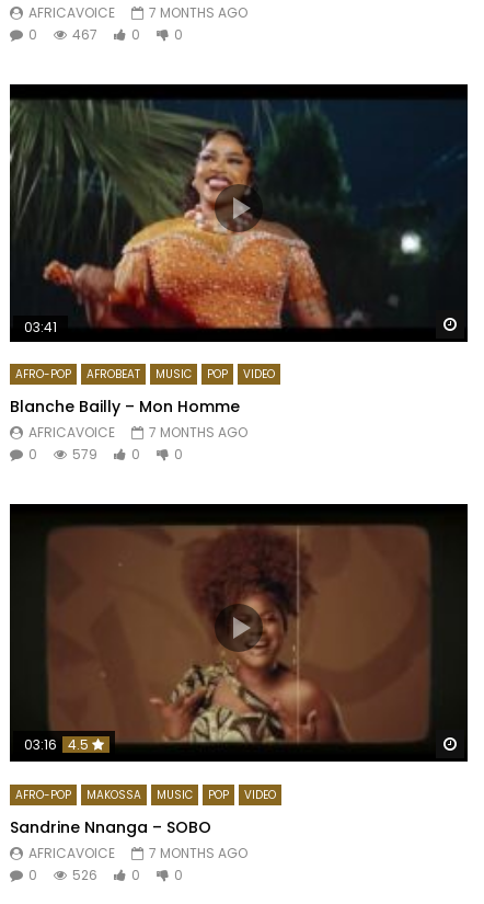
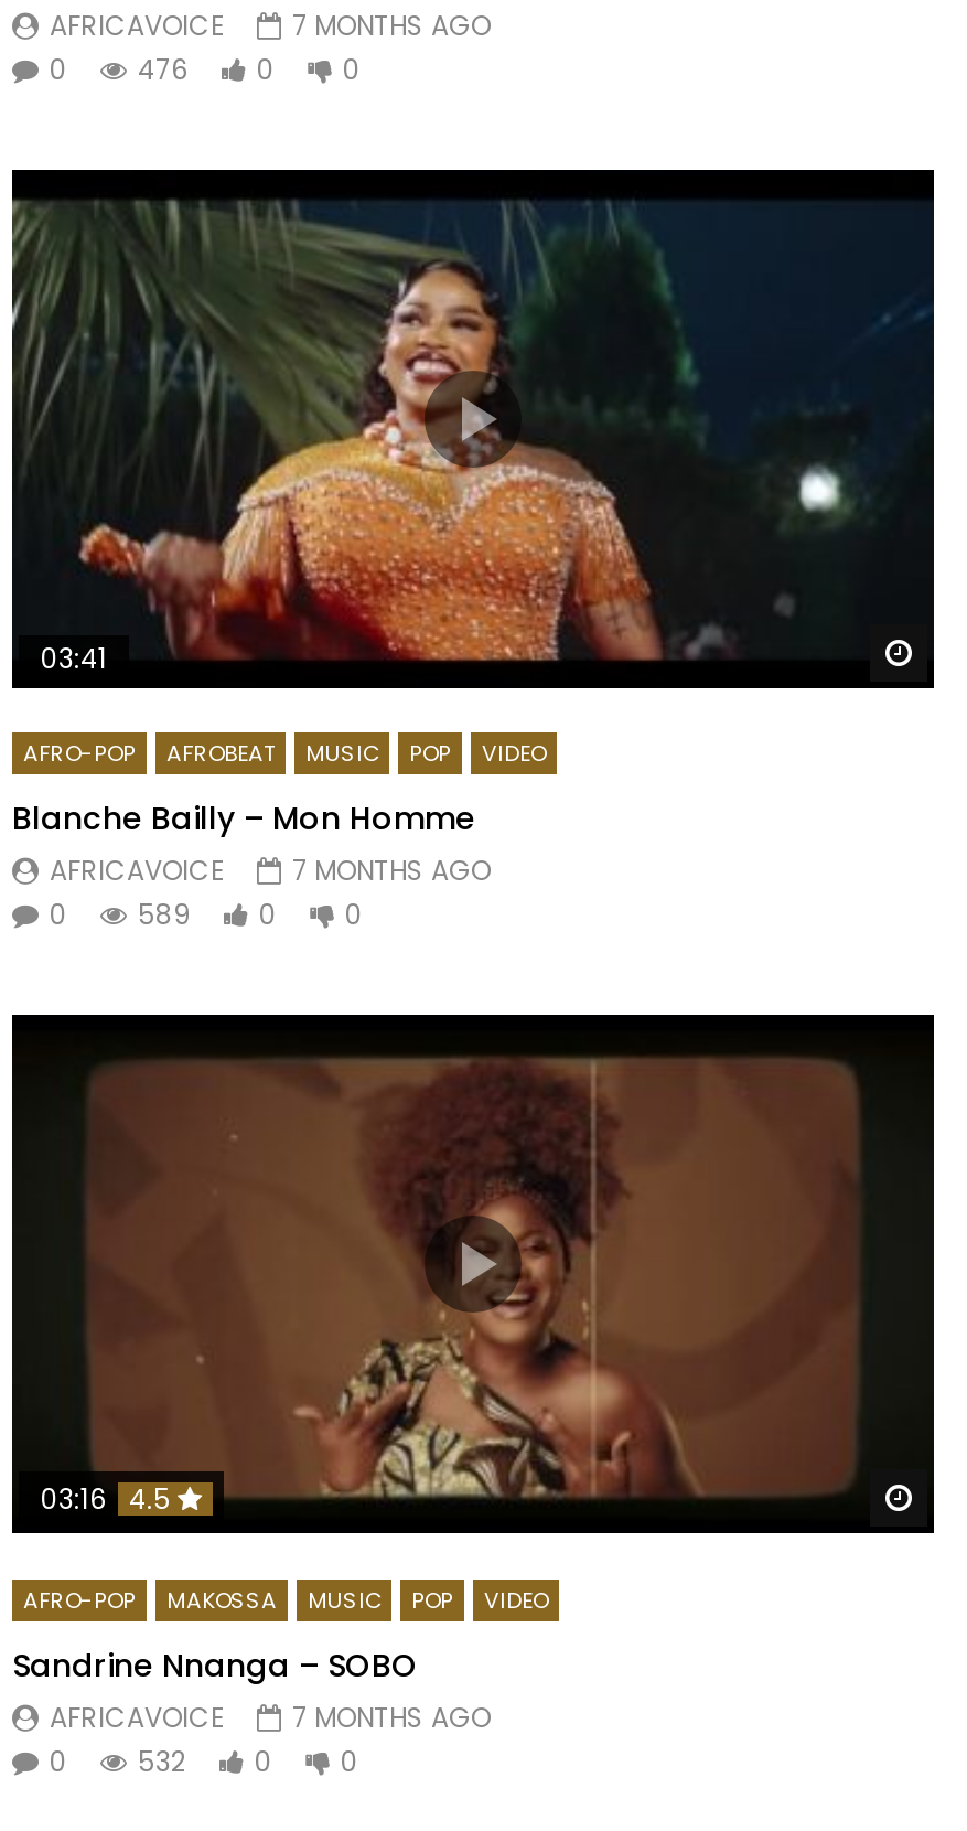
- 0 467 0 0
+ 0 476 0 0

- 0 579 0 0
+ 0 589 0 0

- 0 526 0 0
+ 0 532 0 0
